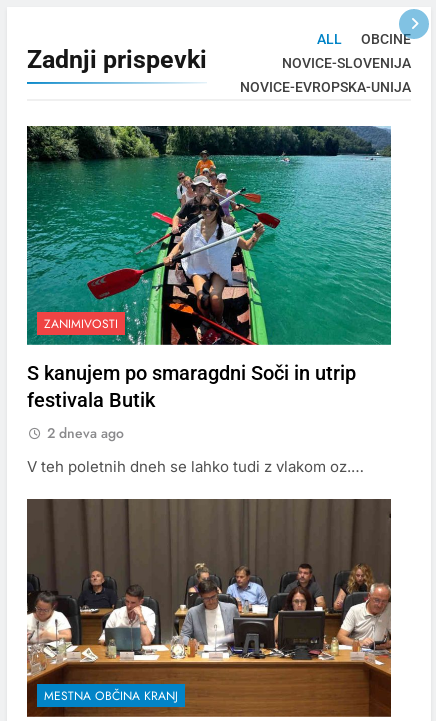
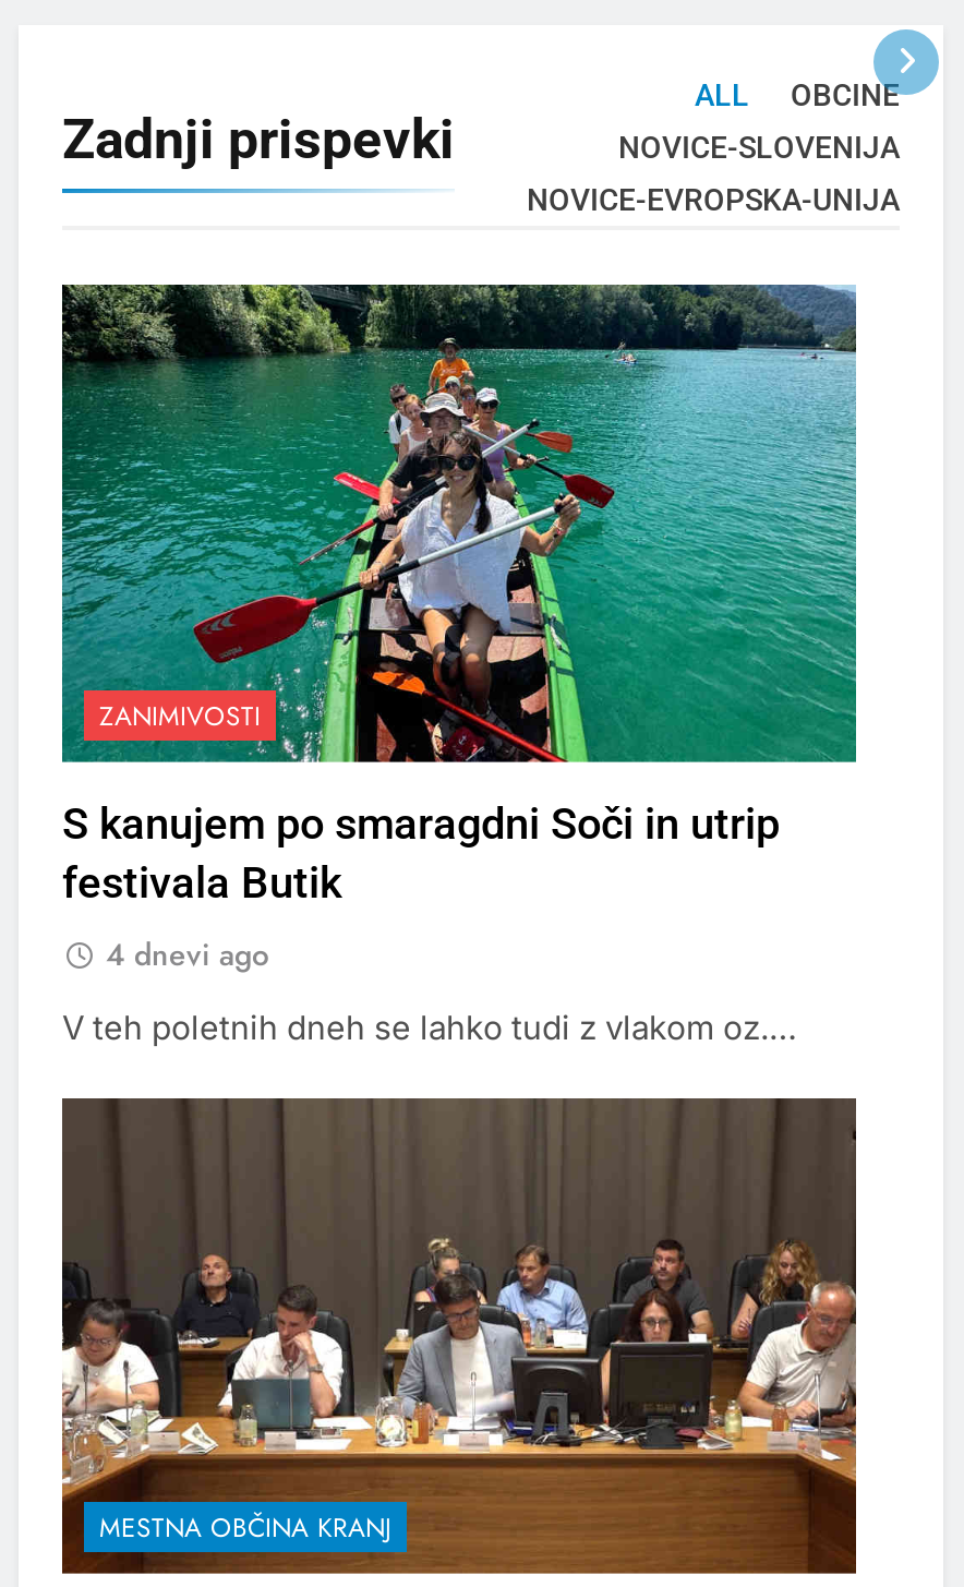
- 2 dneva ago
+ 4 dnevi ago
